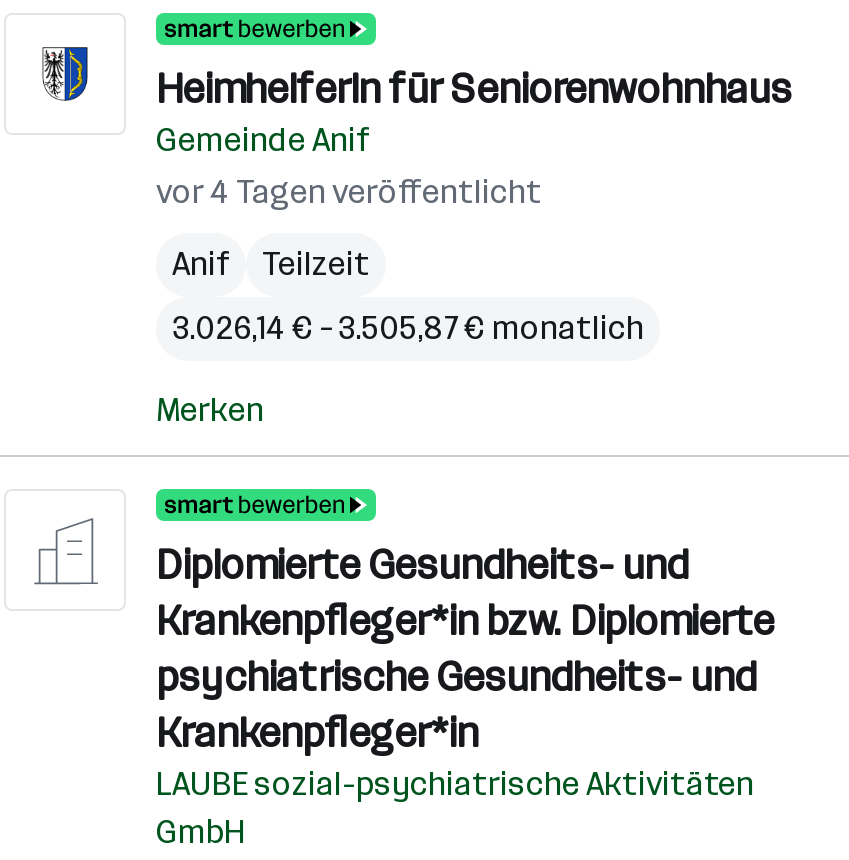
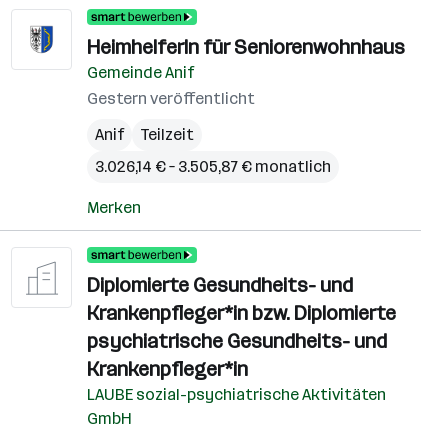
- vor 4 Tagen veröffentlicht
+ Gestern veröffentlicht
